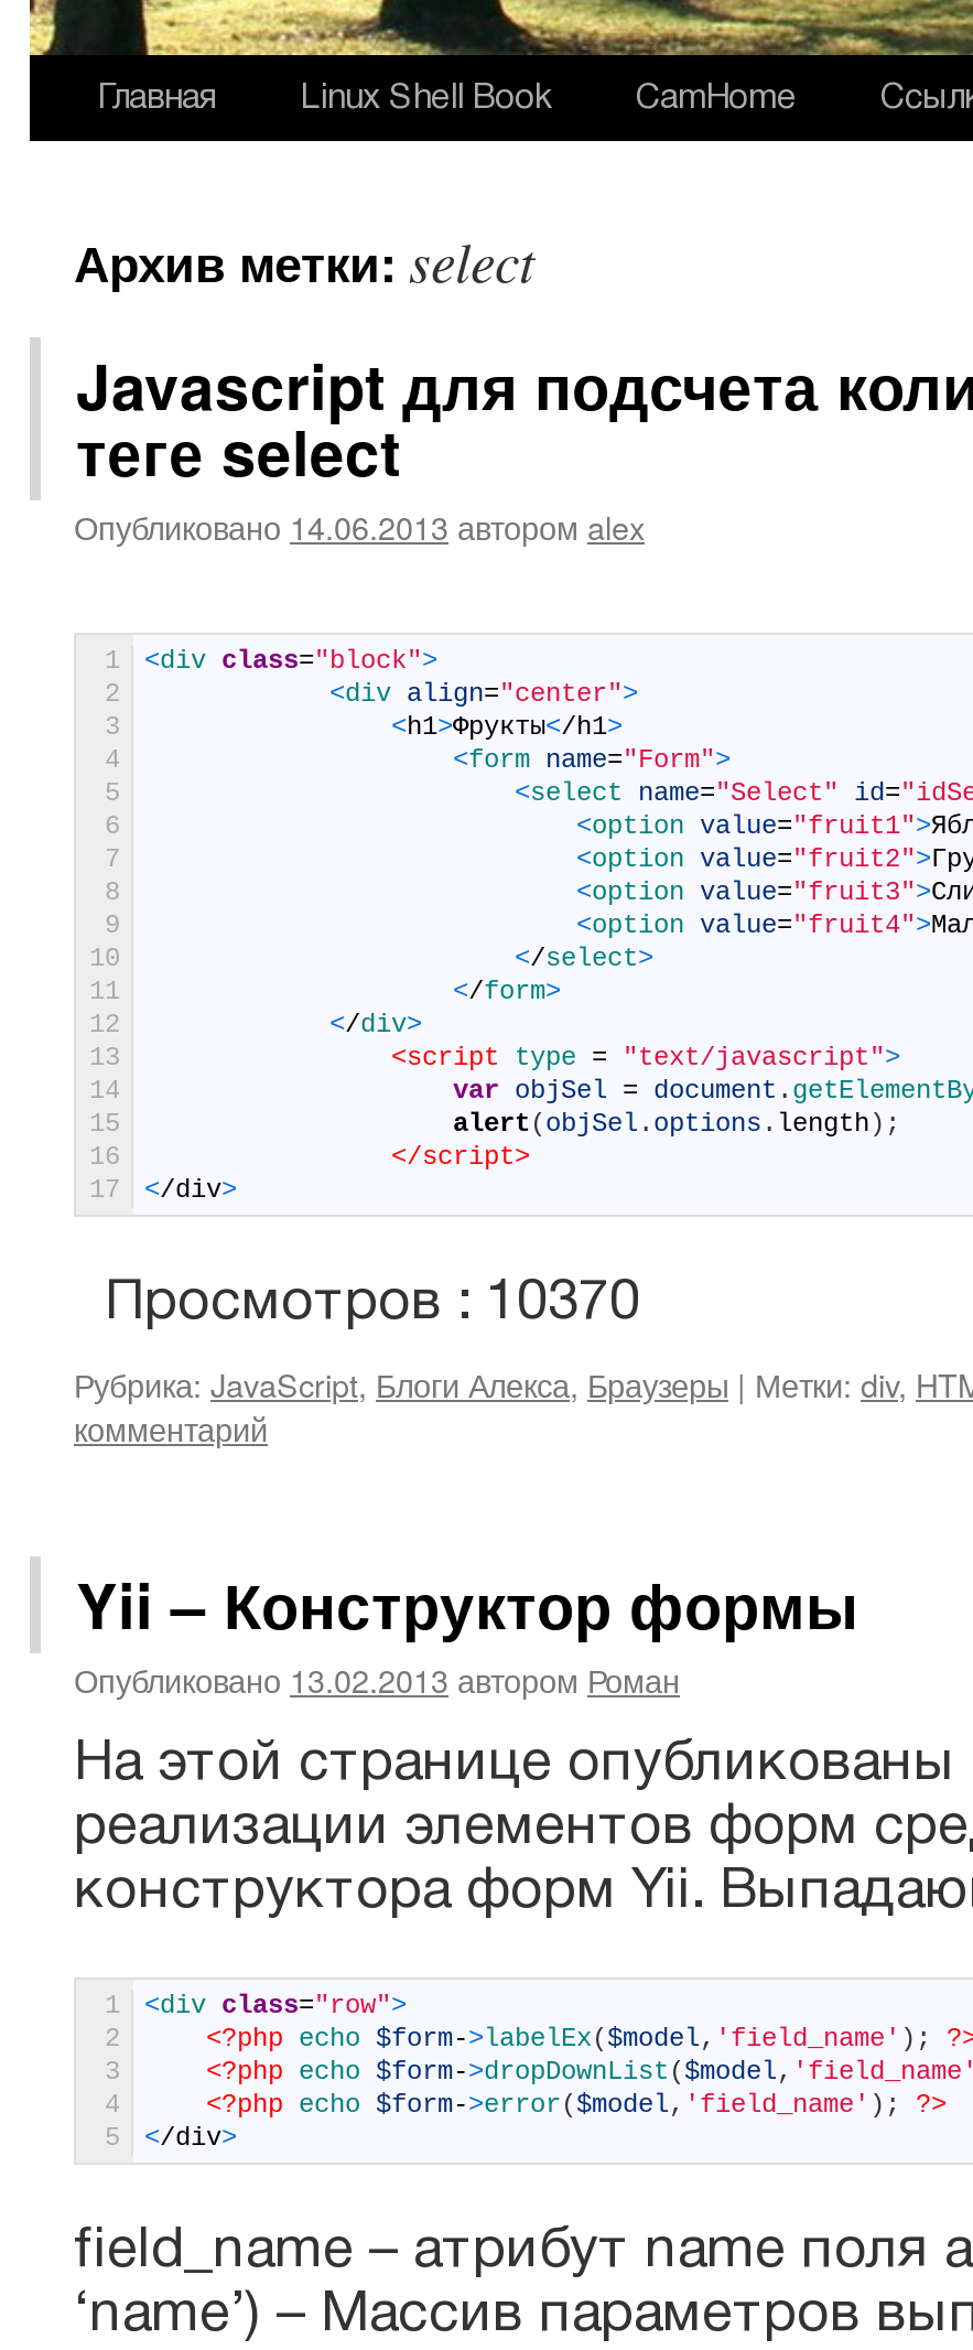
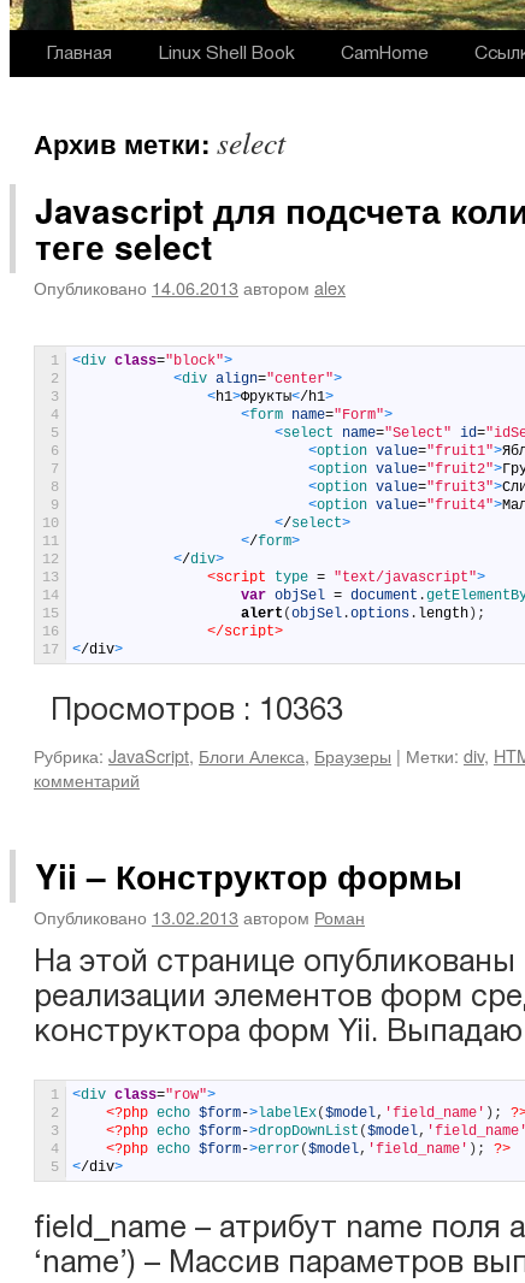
- Просмотров : 10370
+ Просмотров : 10363
